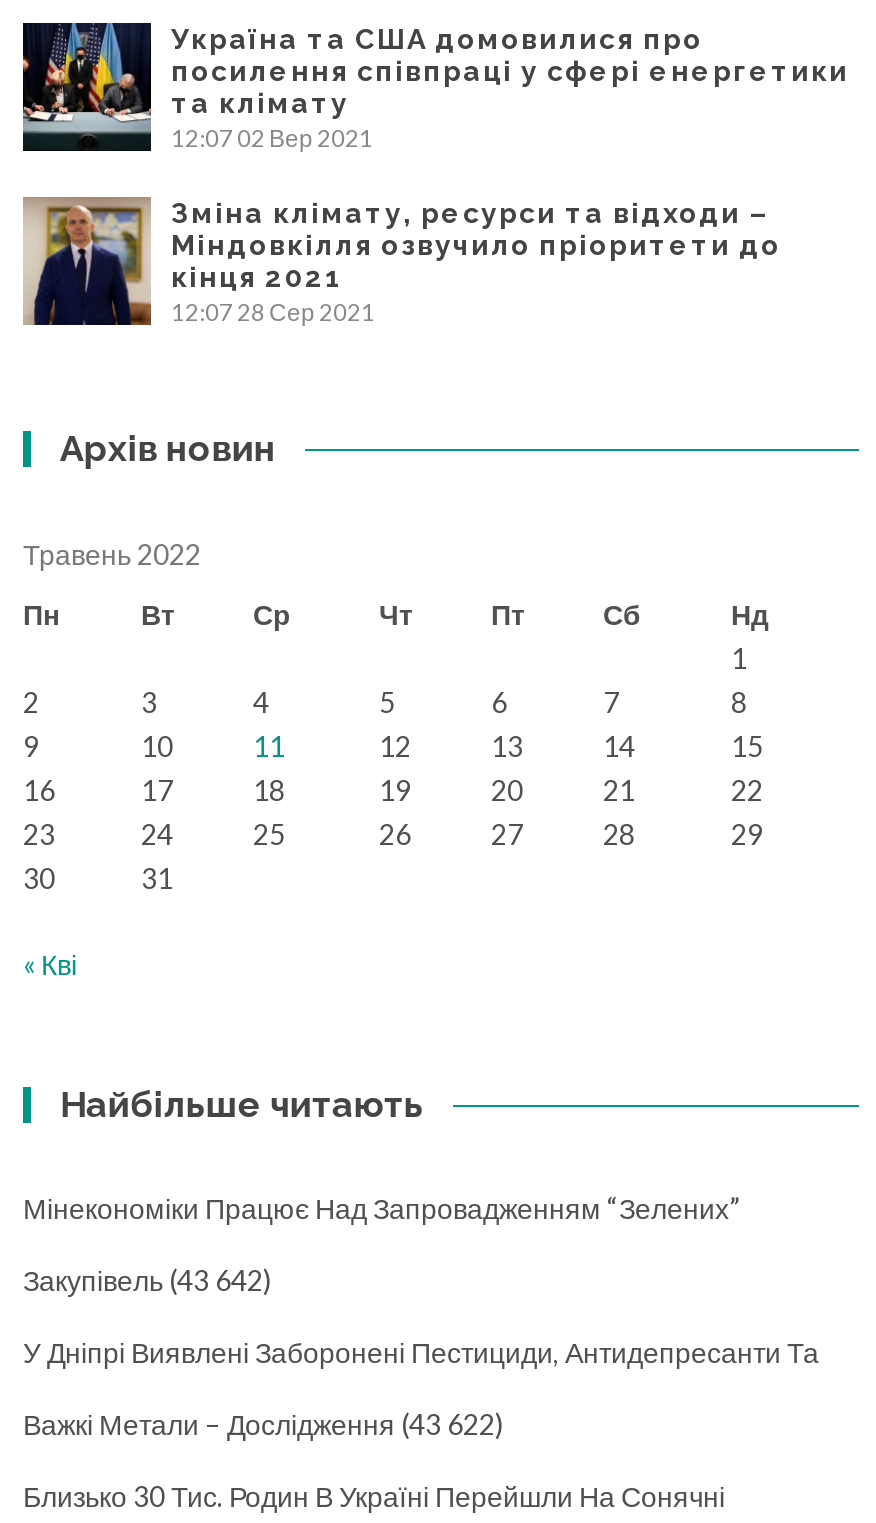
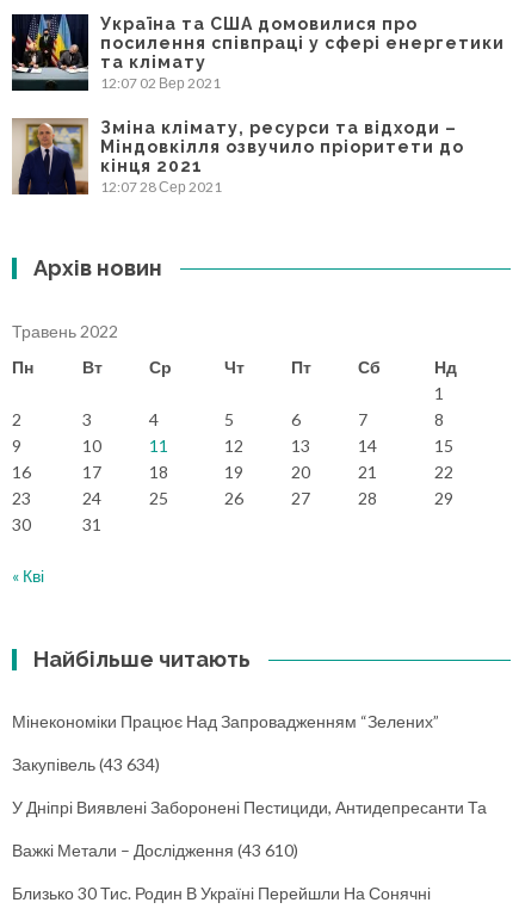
- Закупівель (43 642)
+ Закупівель (43 634)

- Важкі Метали – Дослідження (43 622)
+ Важкі Метали – Дослідження (43 610)
